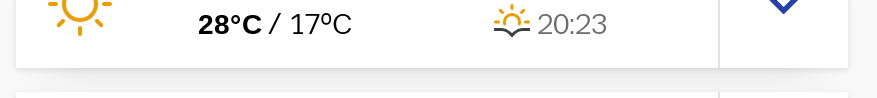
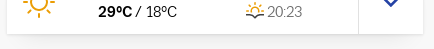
- 28°C / 17°C
+ 29°C / 18°C
